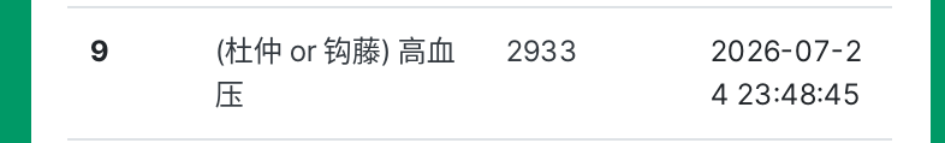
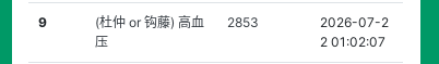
- (杜仲 or 钩藤) 高血 2933
+ (杜仲 or 钩藤) 高血 2853

- 4 23:48:45
+ 2 01:02:07
